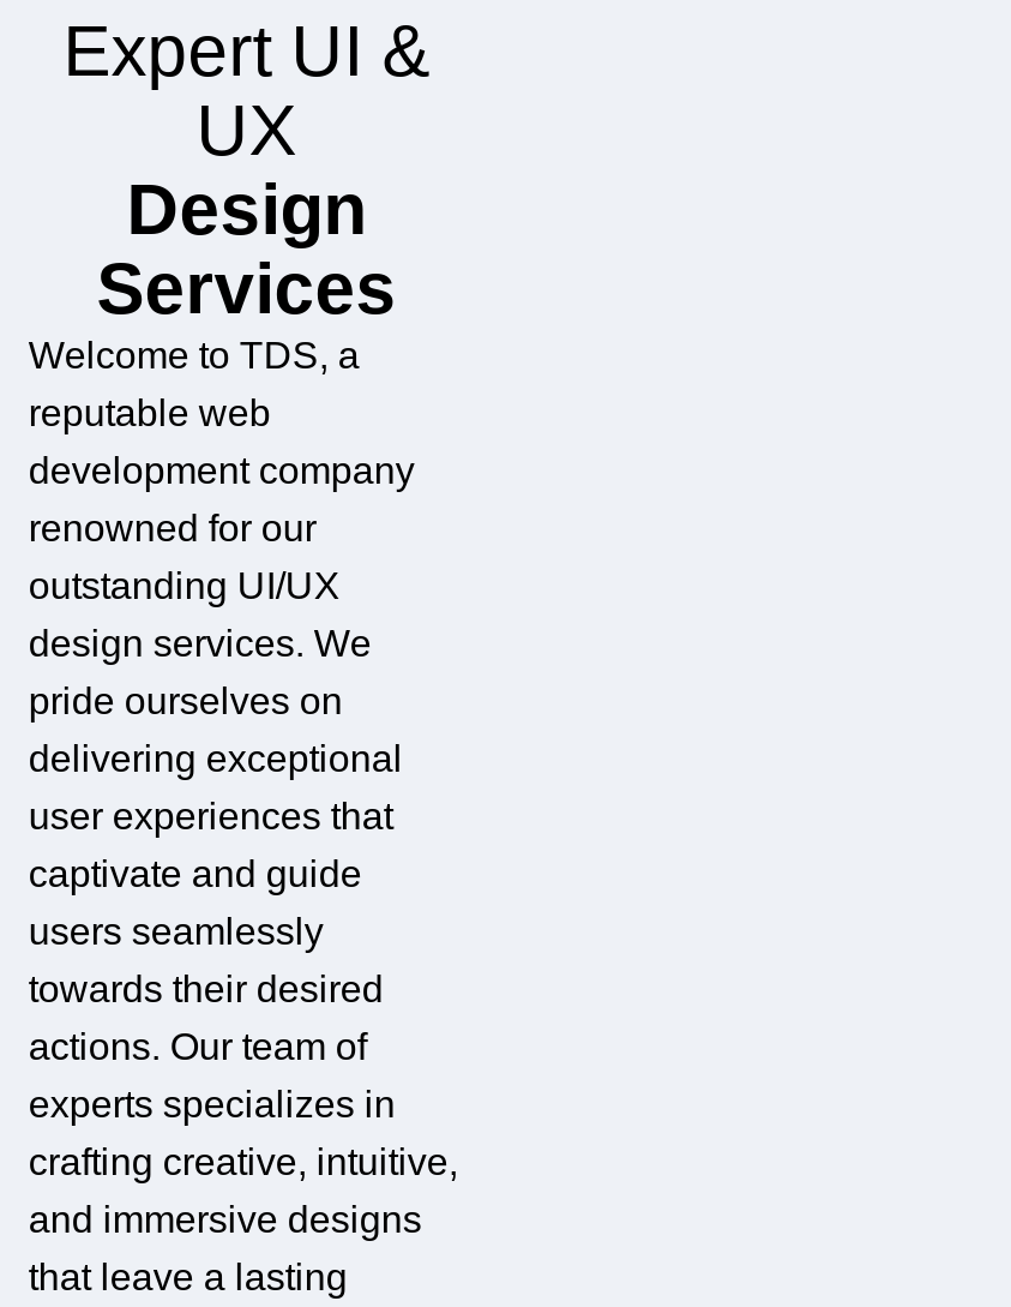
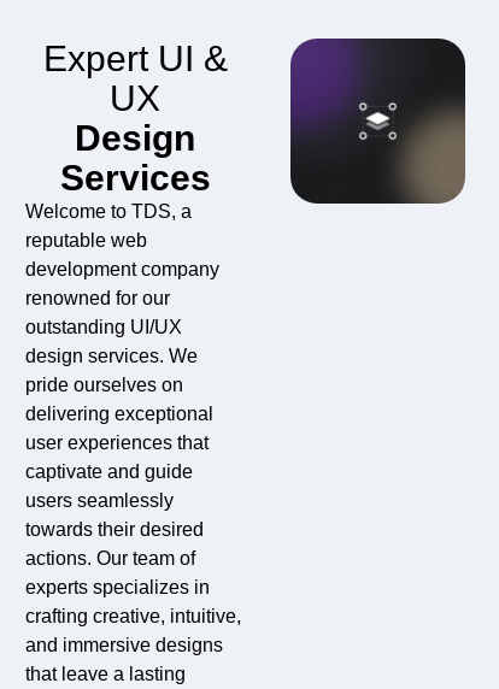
+ [image]
